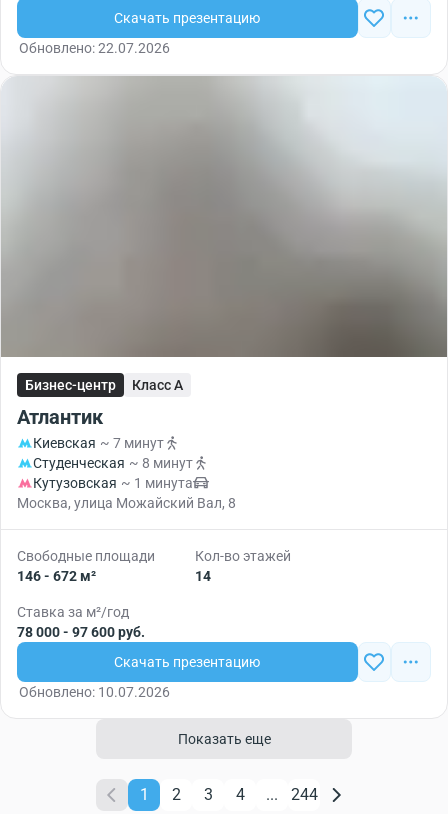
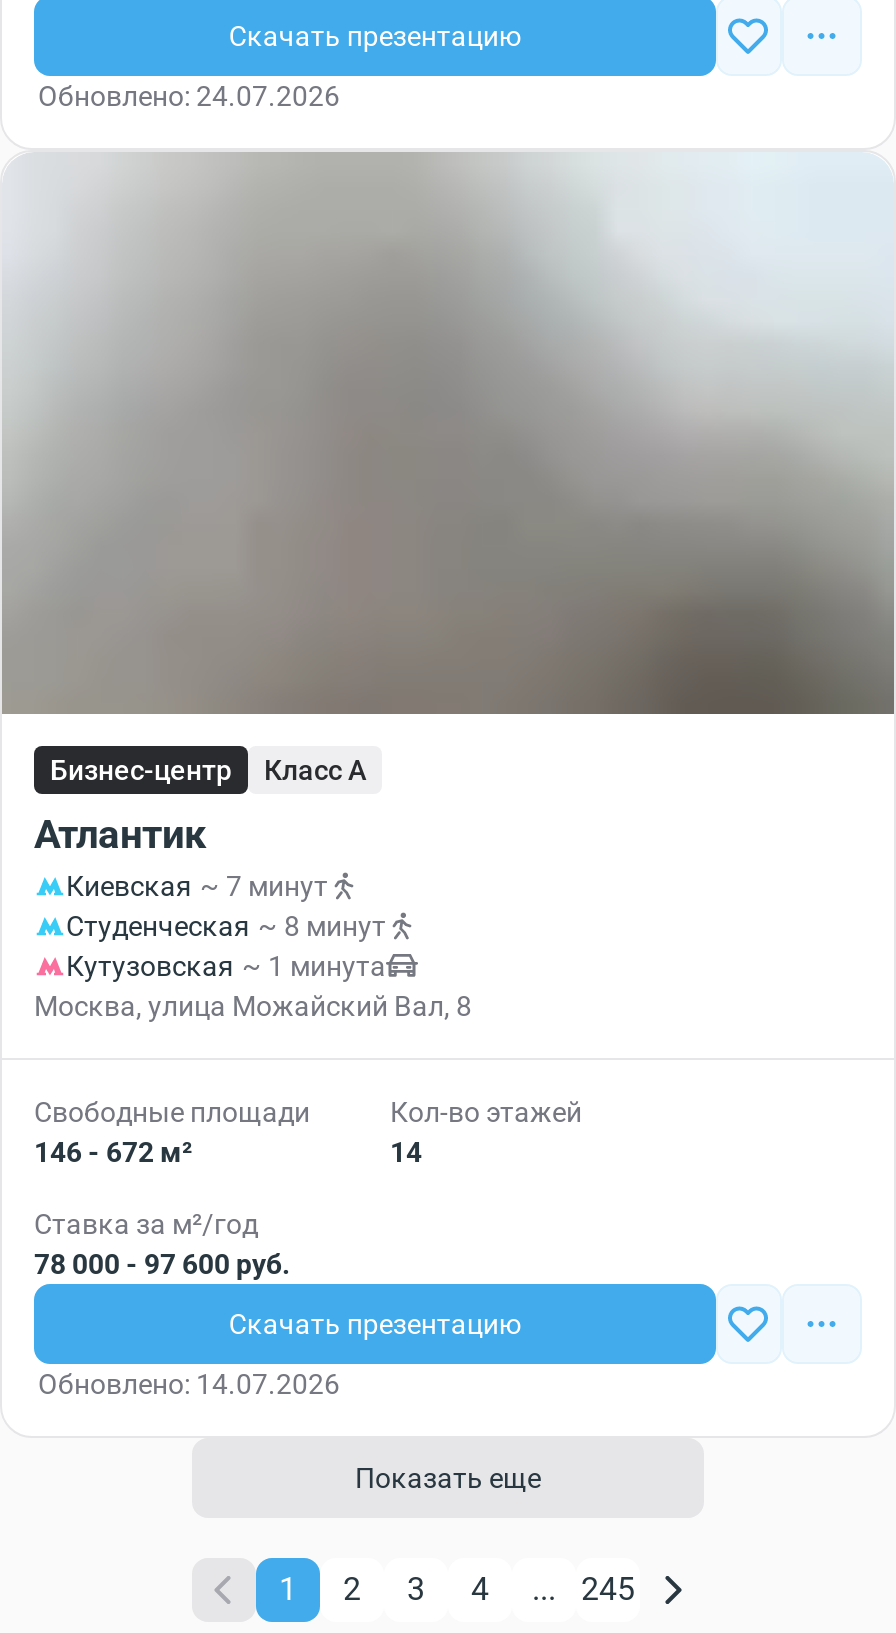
- Обновлено: 22.07.2026
+ Обновлено: 24.07.2026

- Обновлено: 10.07.2026
+ Обновлено: 14.07.2026

- 244
+ 245
